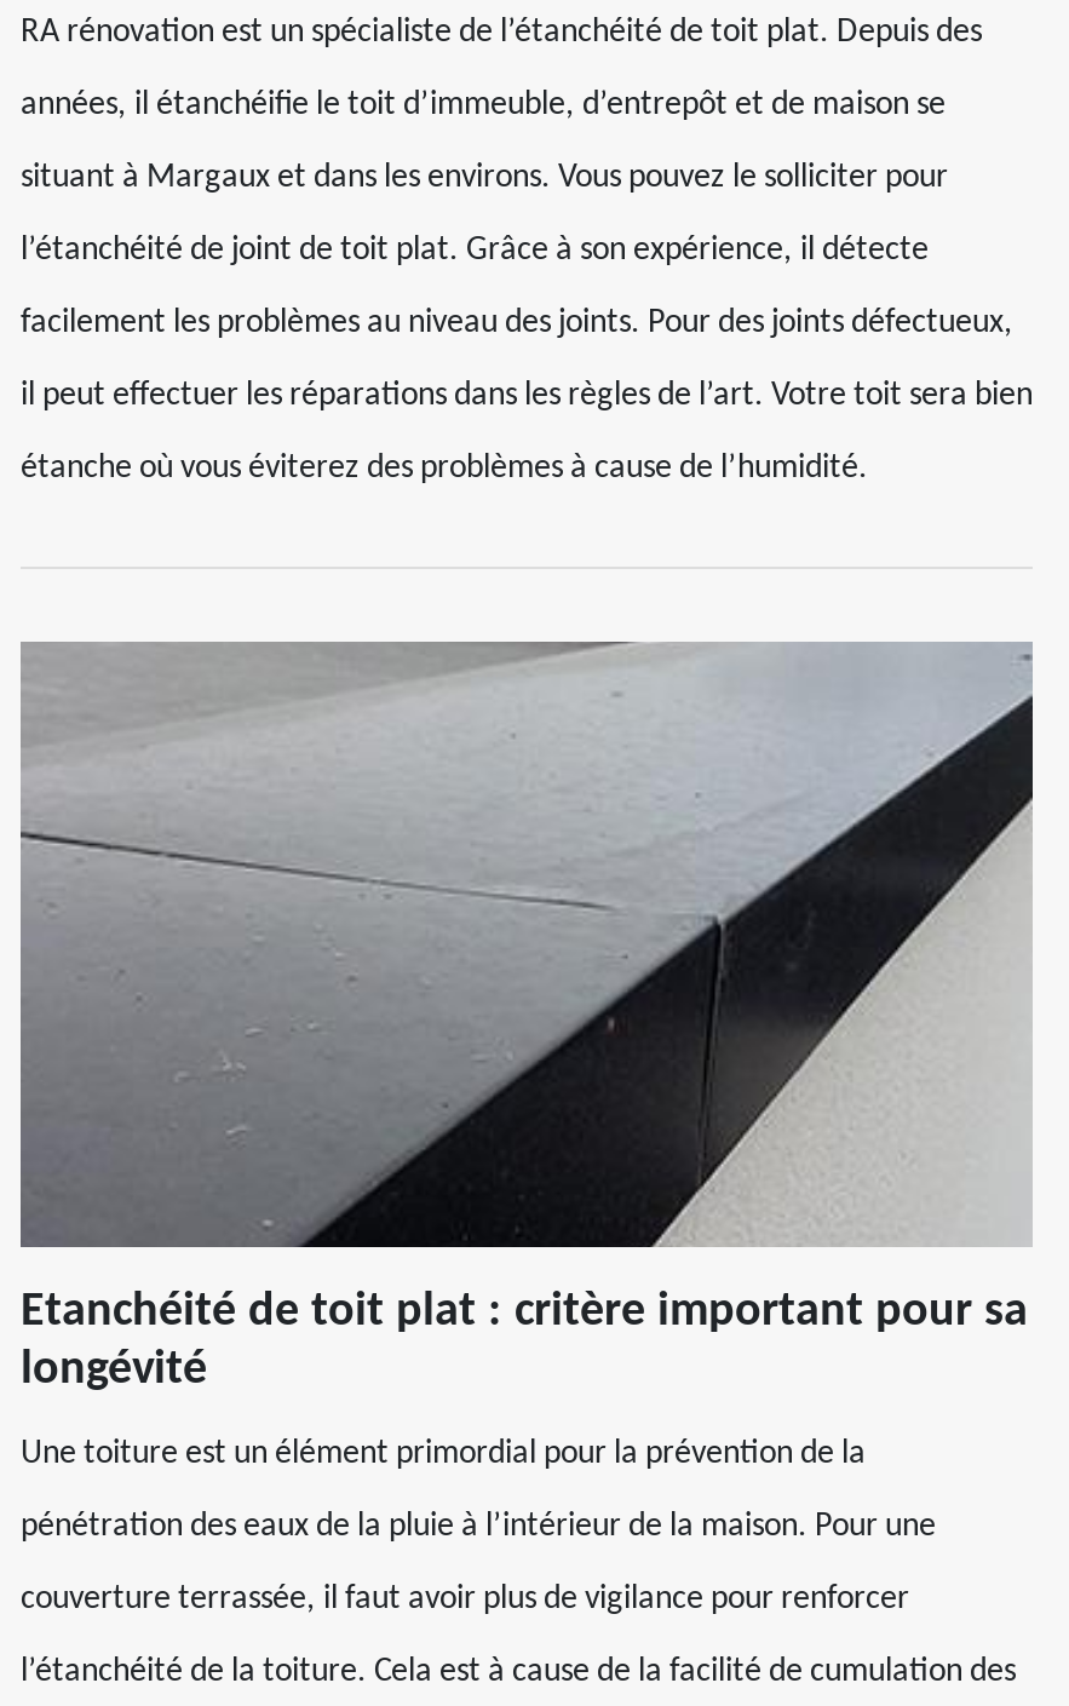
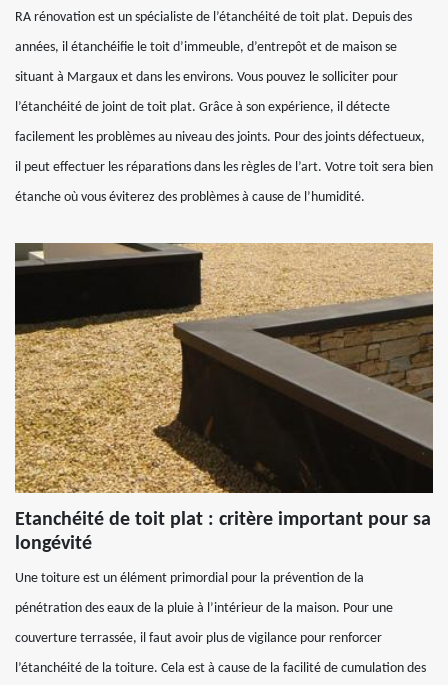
- [image]
+ [image]
